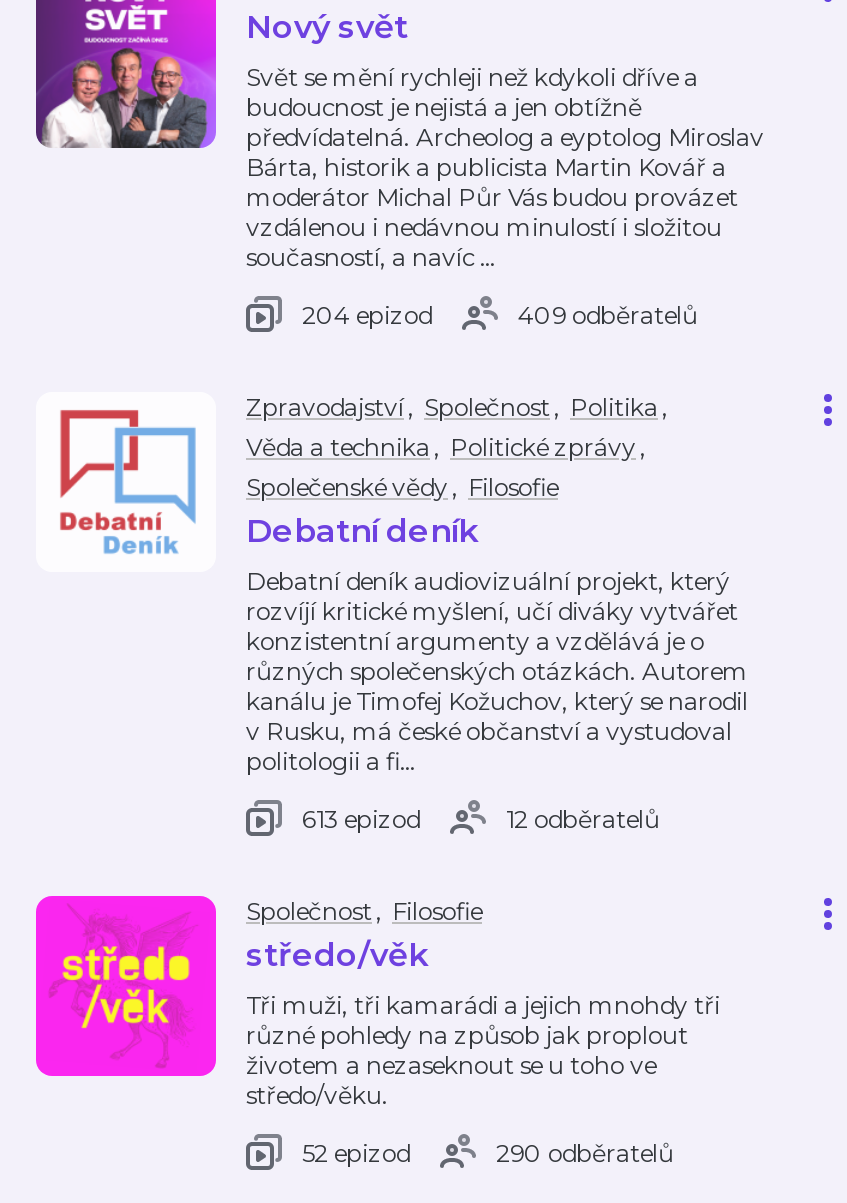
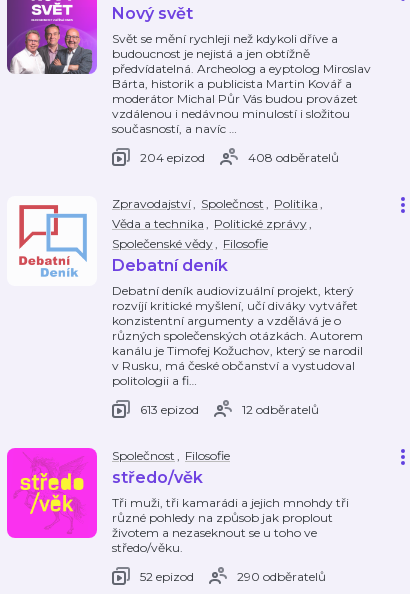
- 409 odběratelů
+ 408 odběratelů
